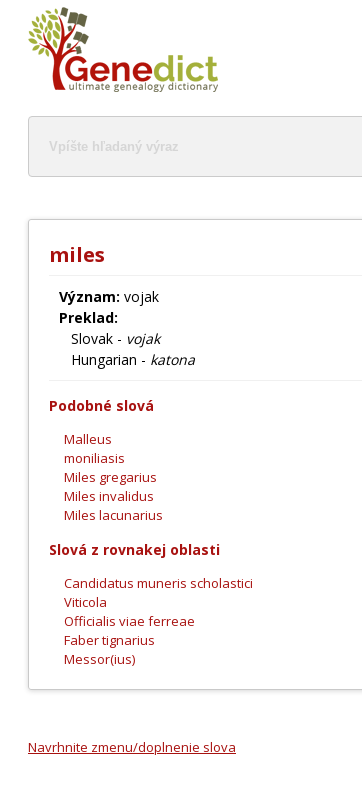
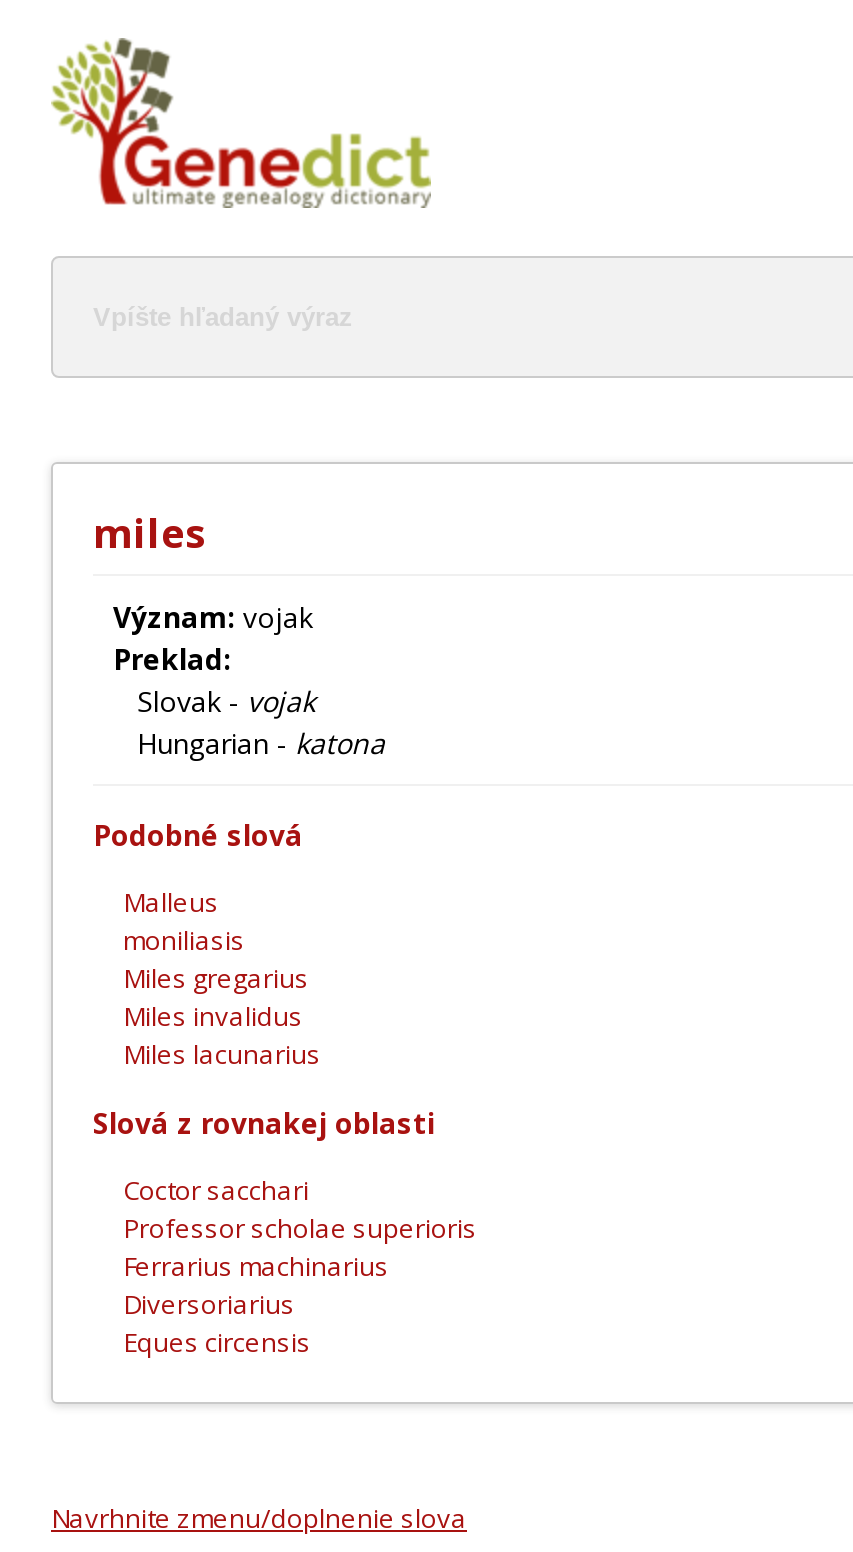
- Candidatus muneris scholastici
- Viticola
- Officialis viae ferreae
- Faber tignarius
- Messor(ius)
+ Coctor sacchari
+ Professor scholae superioris
+ Ferrarius machinarius
+ Diversoriarius
+ Eques circensis
